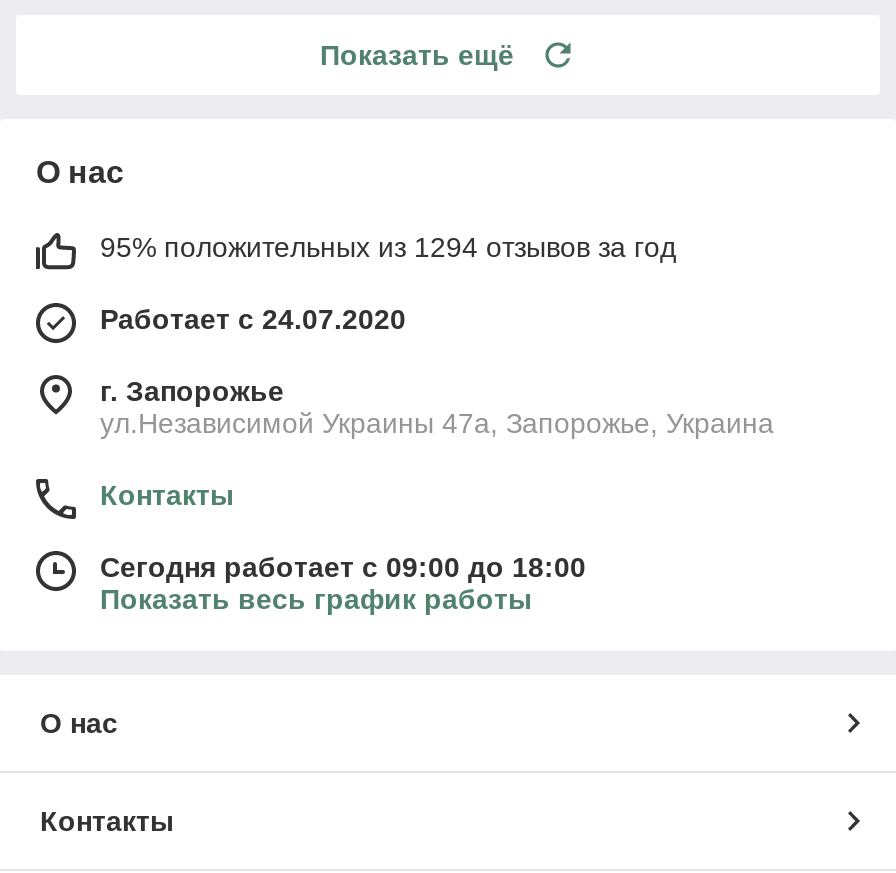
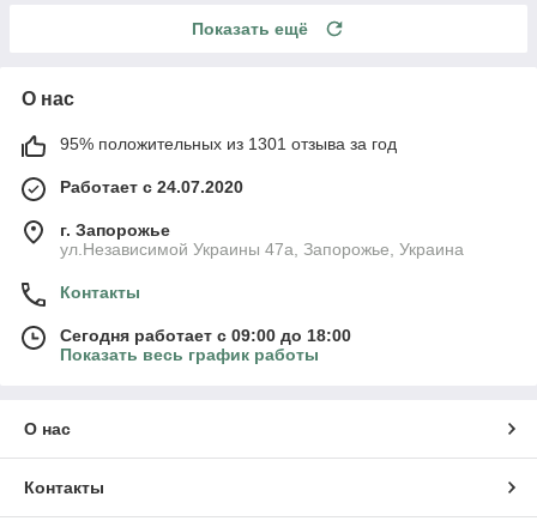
- 95% положительных из 1294 отзывов за год
+ 95% положительных из 1301 отзыва за год
